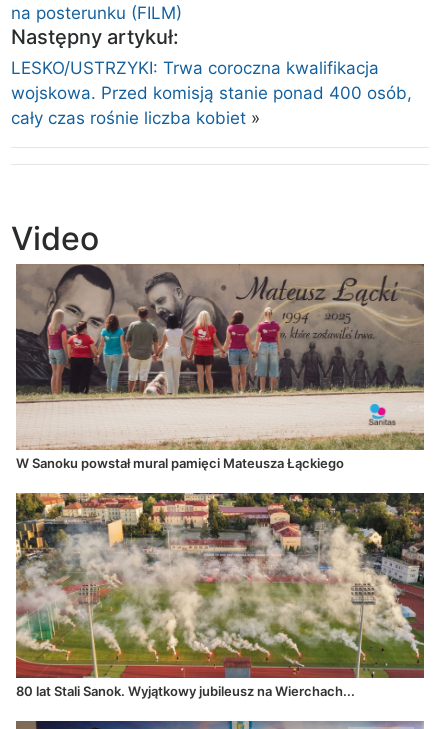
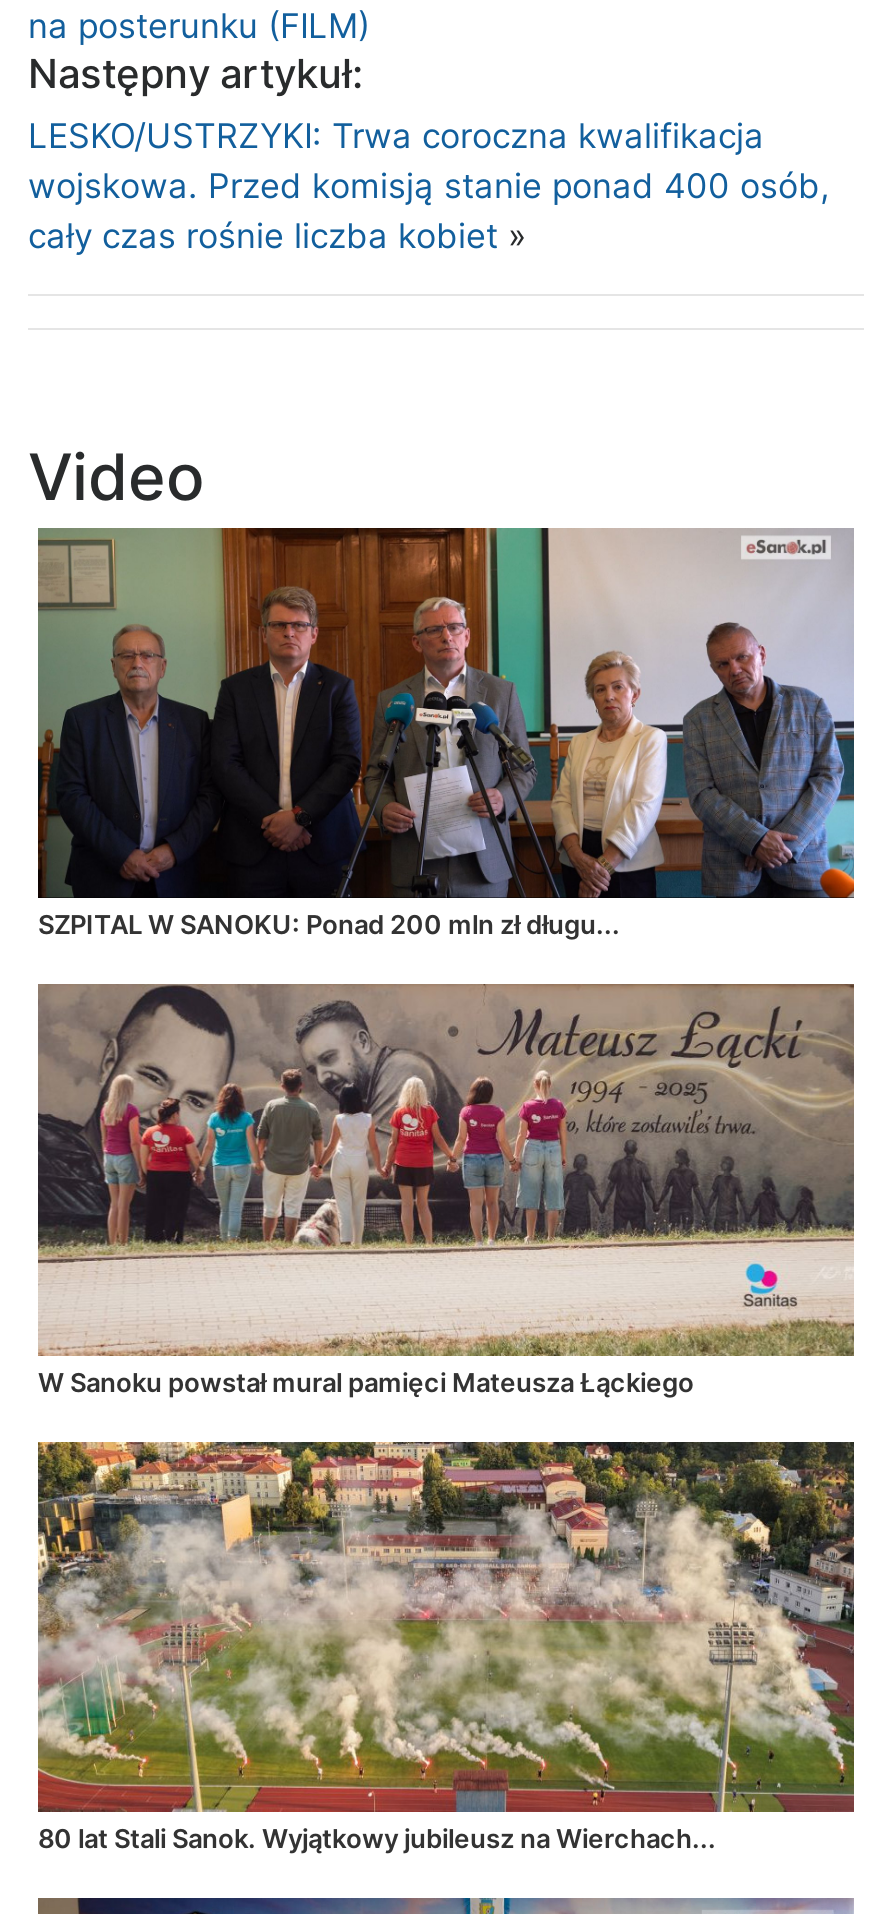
+ [image]
+ SZPITAL W SANOKU: Ponad 200 mln zł długu...
